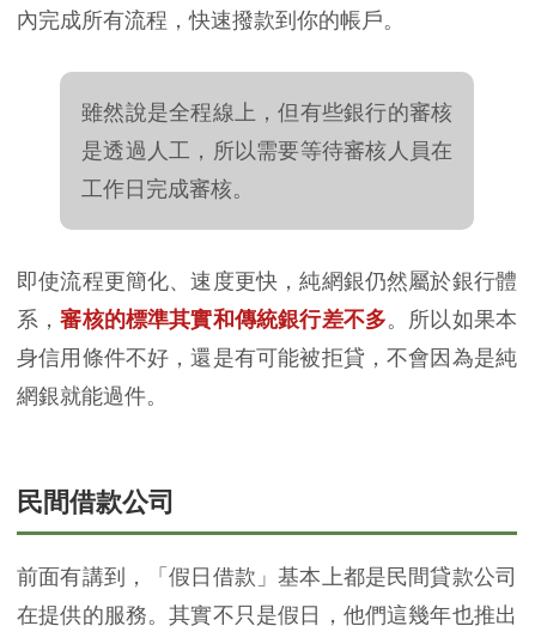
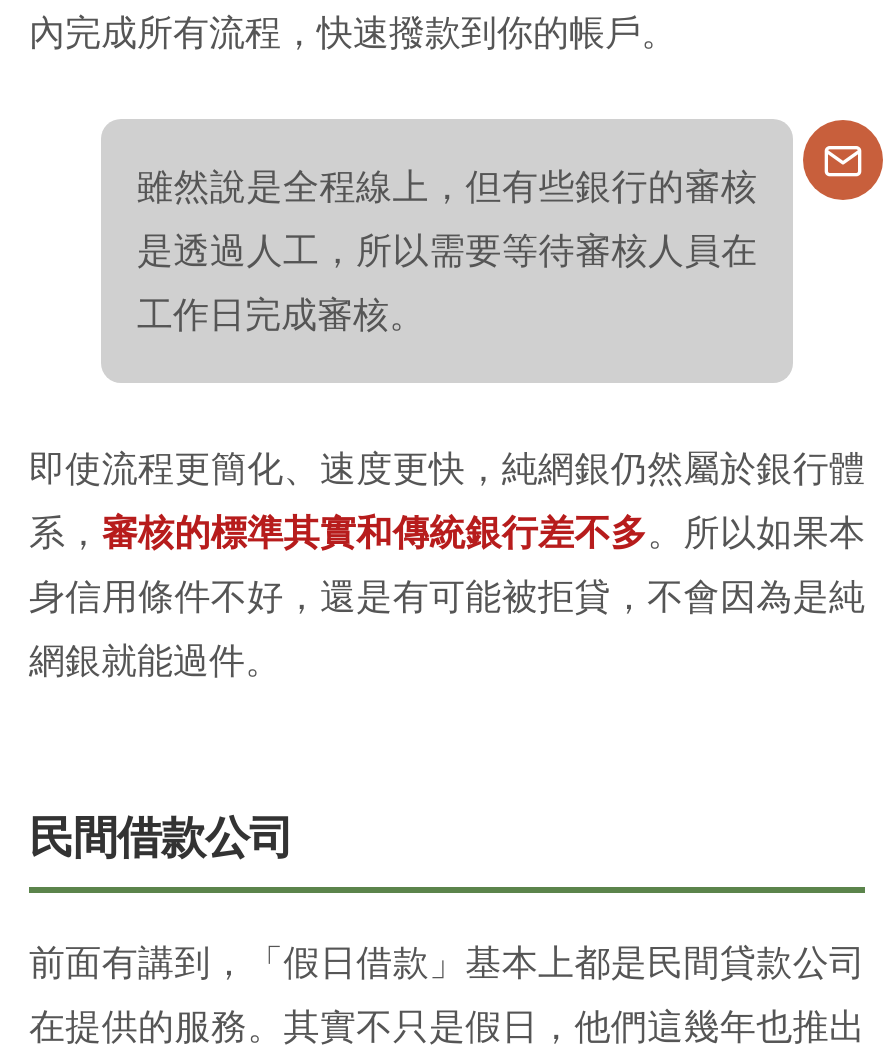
+ [image]
